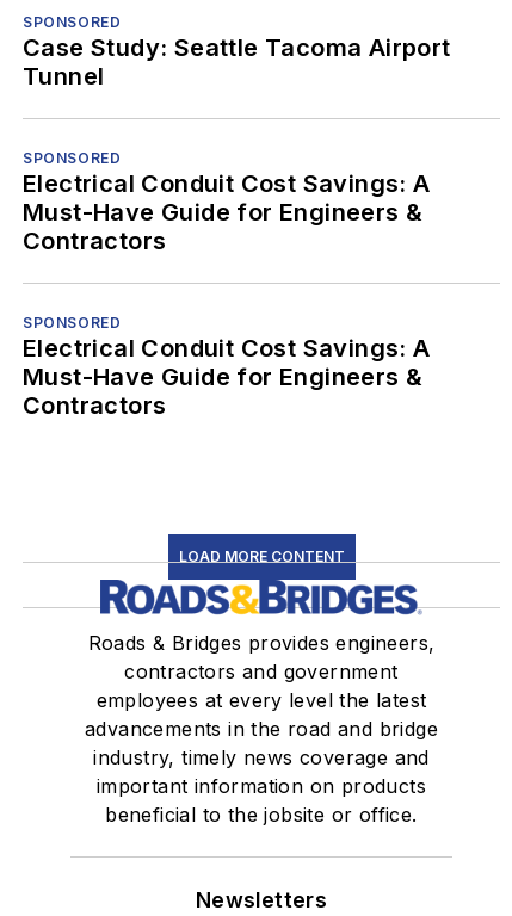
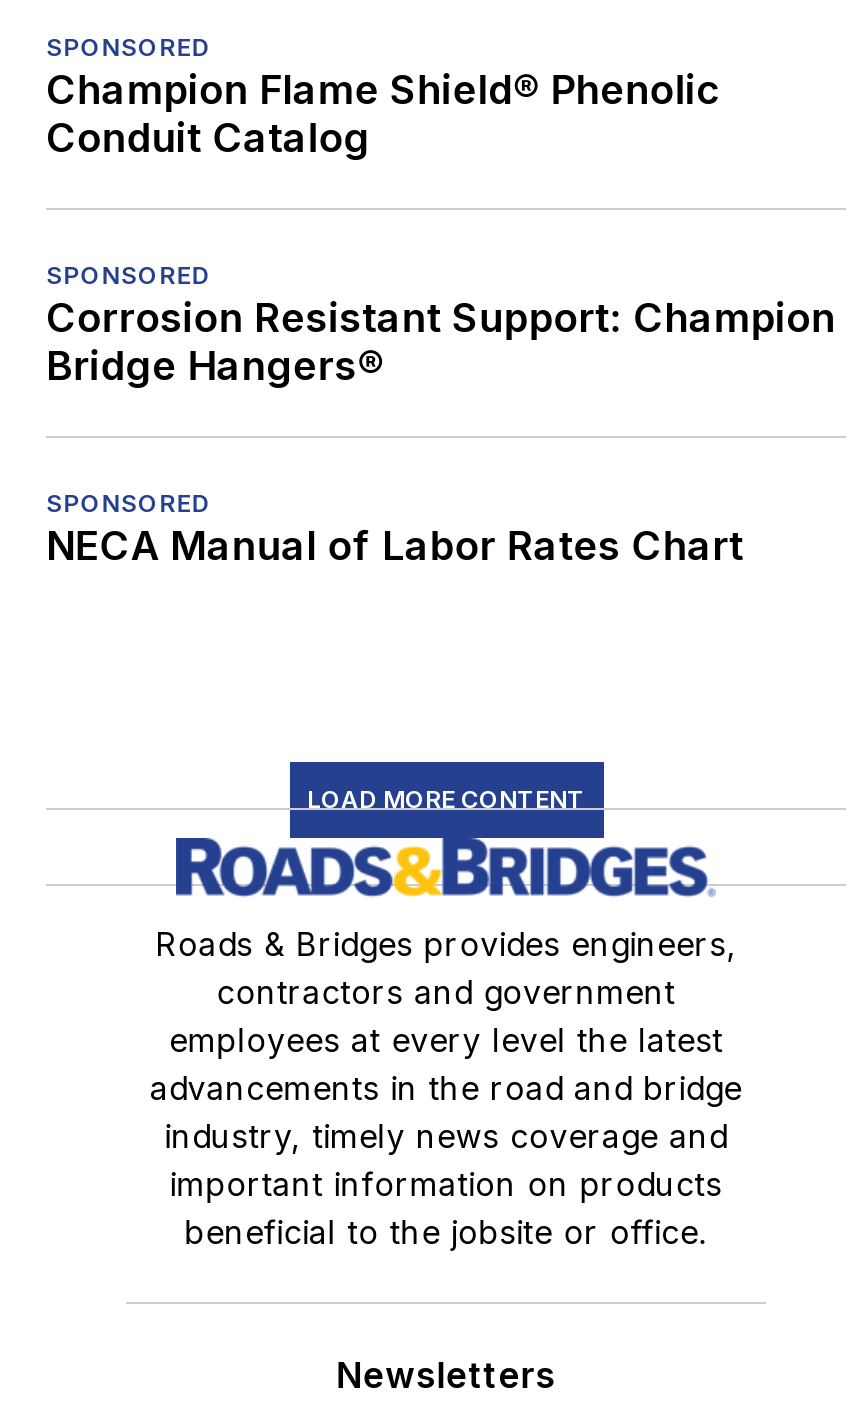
- Case Study: Seattle Tacoma Airport
- Tunnel
+ Champion Flame Shield® Phenolic
+ Conduit Catalog

- Electrical Conduit Cost Savings: A
- Must-Have Guide for Engineers &
- Contractors
+ Corrosion Resistant Support: Champion
+ Bridge Hangers®

- Electrical Conduit Cost Savings: A
- Must-Have Guide for Engineers &
- Contractors
+ NECA Manual of Labor Rates Chart
